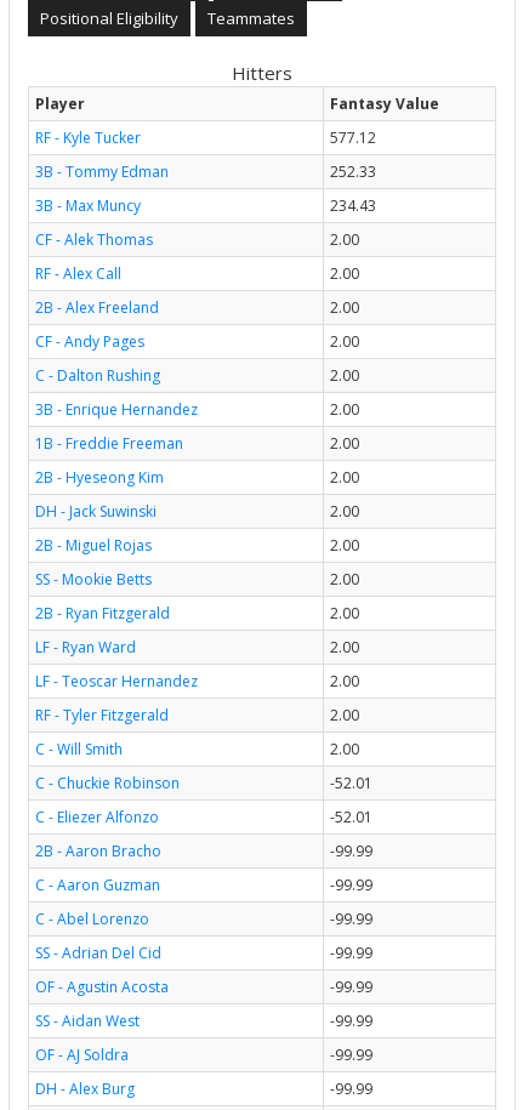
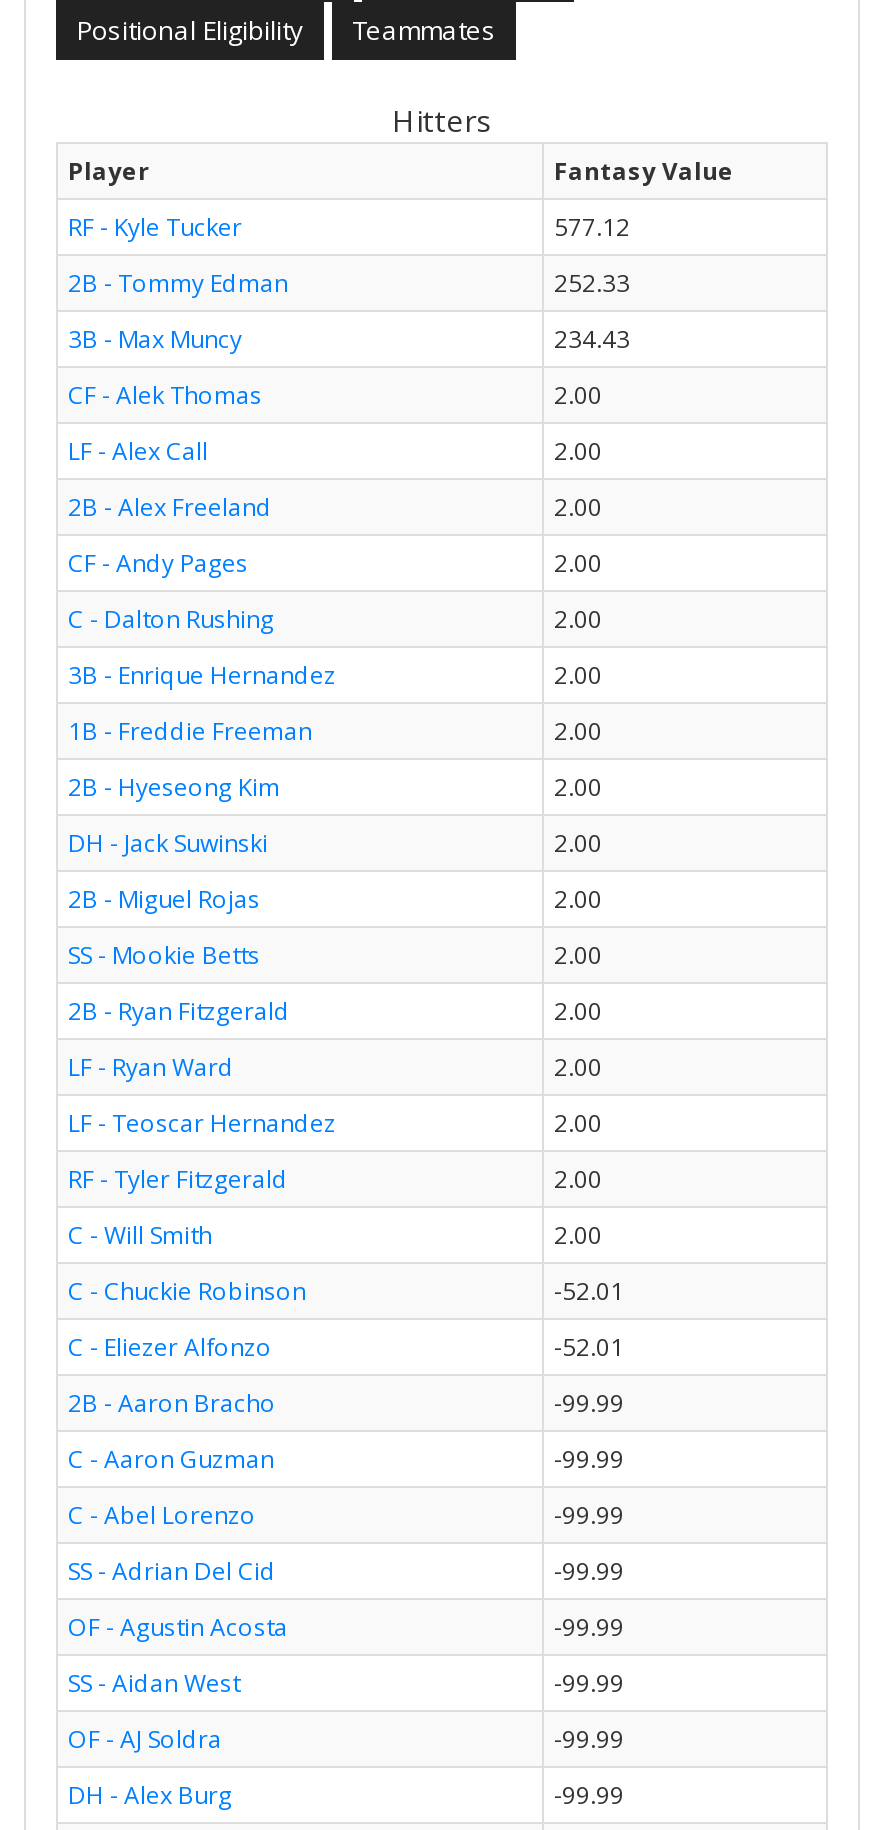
- 3B - Tommy Edman
+ 2B - Tommy Edman

- RF - Alex Call
+ LF - Alex Call
